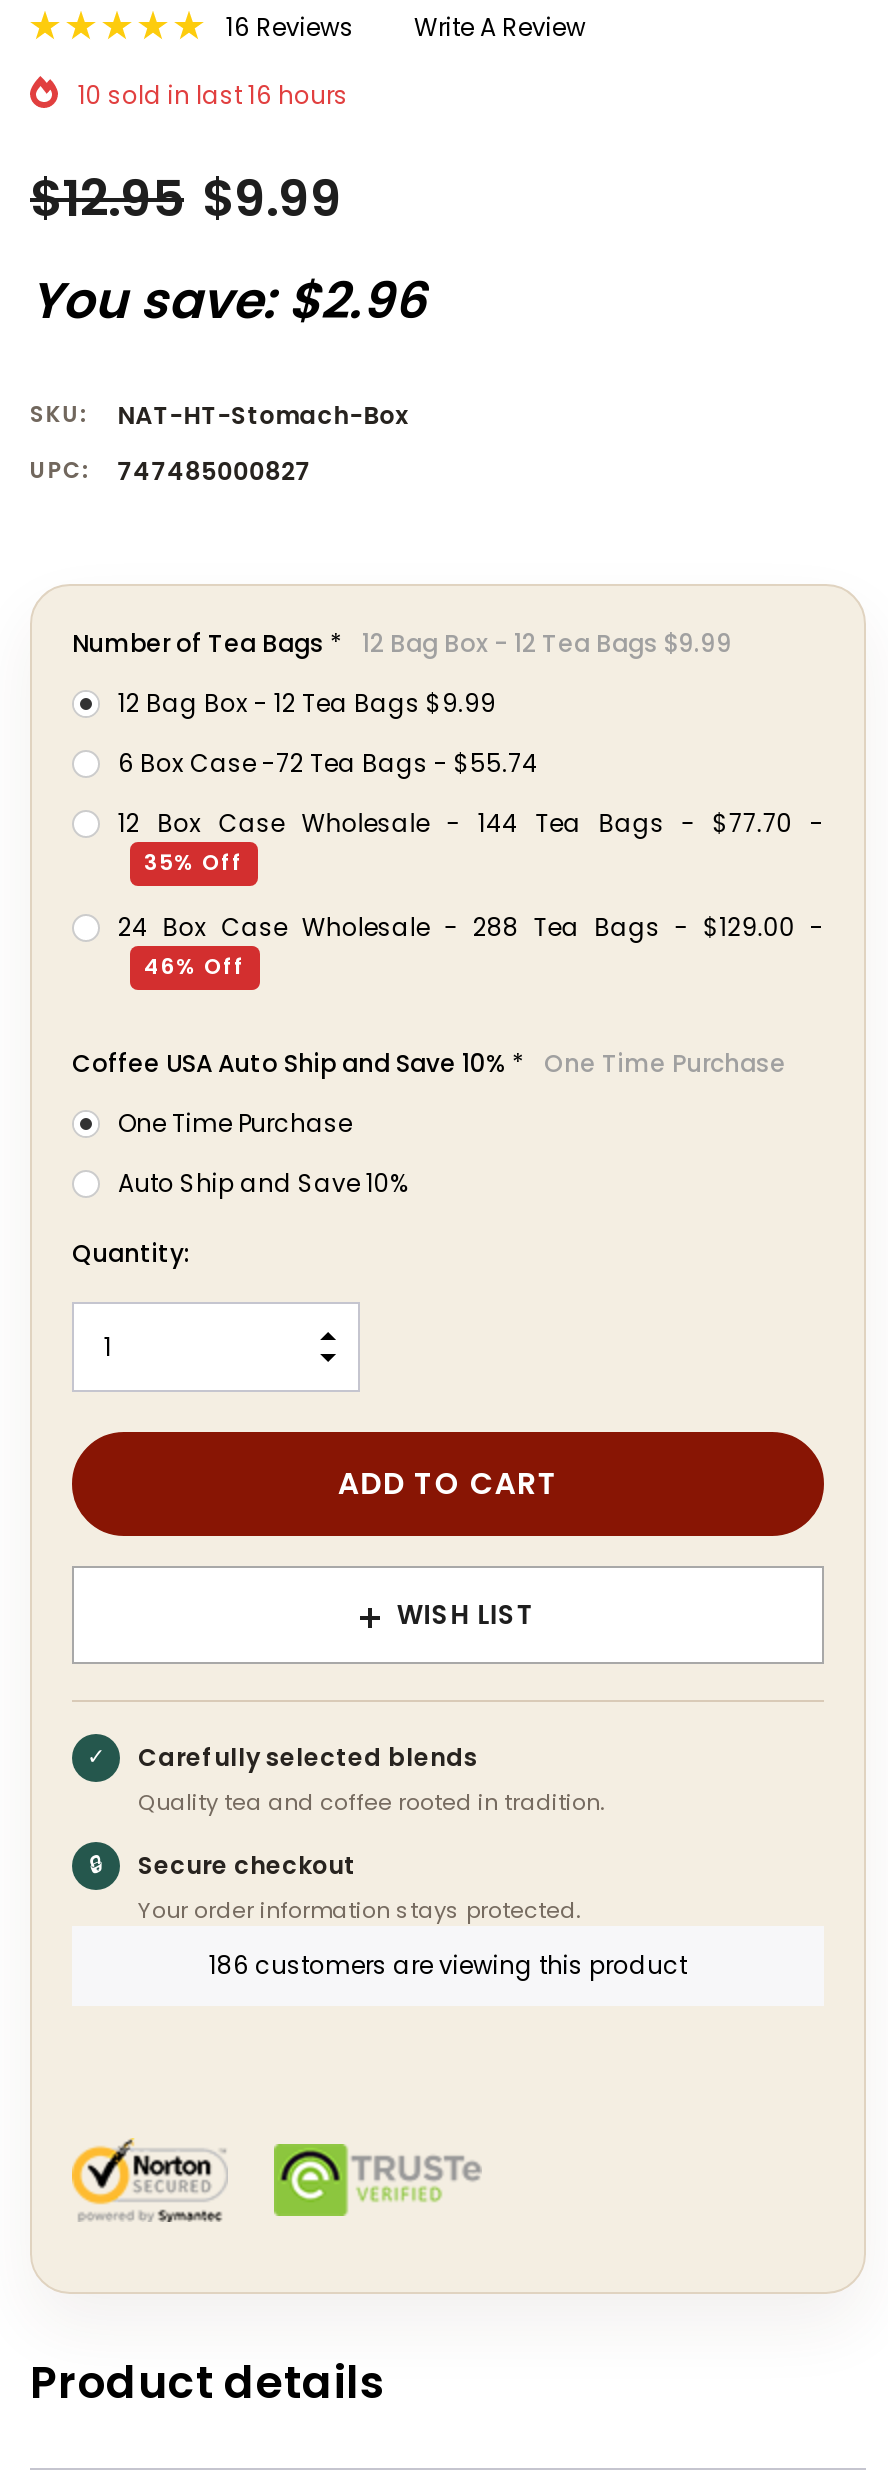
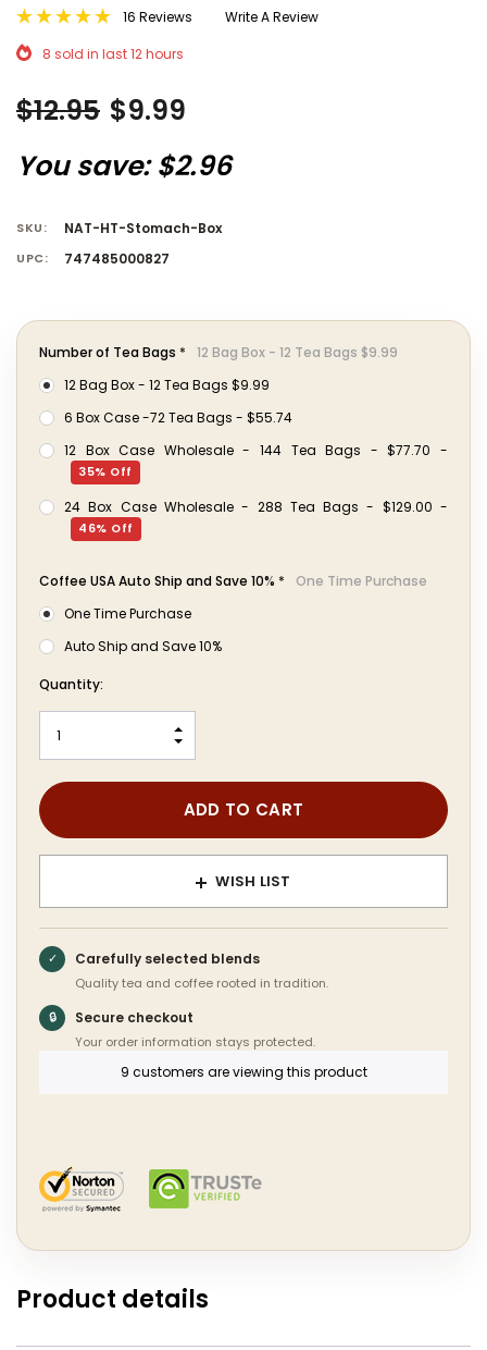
- 10 sold in last 16 hours
+ 8 sold in last 12 hours

- 186 customers are viewing this product
+ 9 customers are viewing this product
